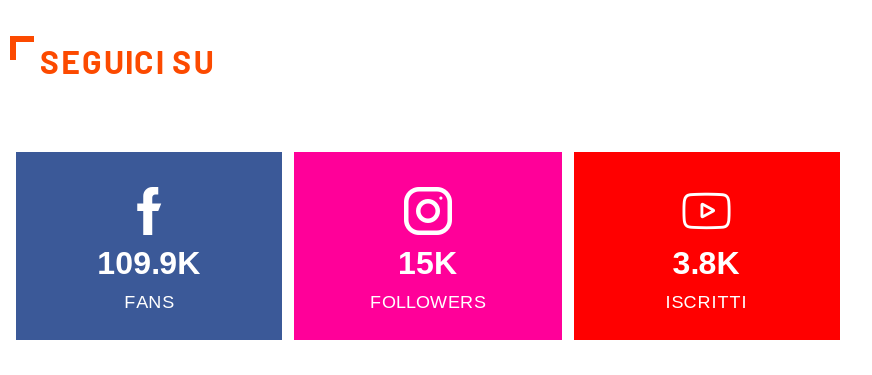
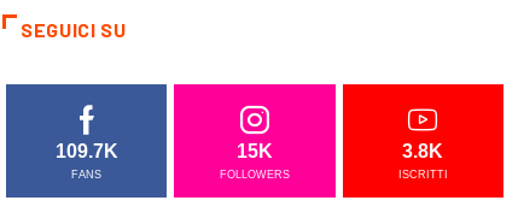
- 109.9K
+ 109.7K
